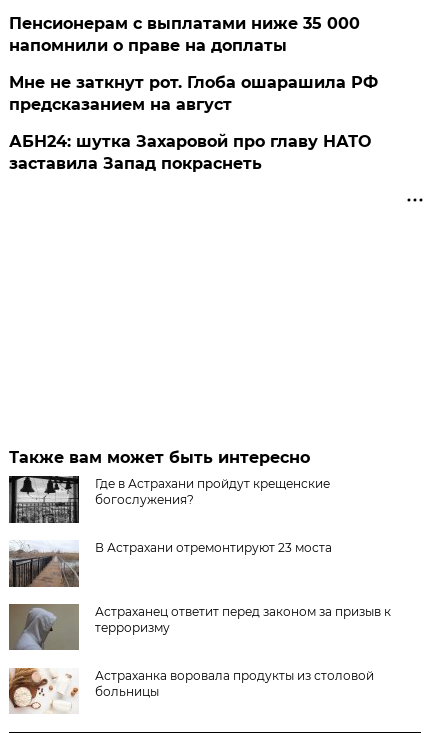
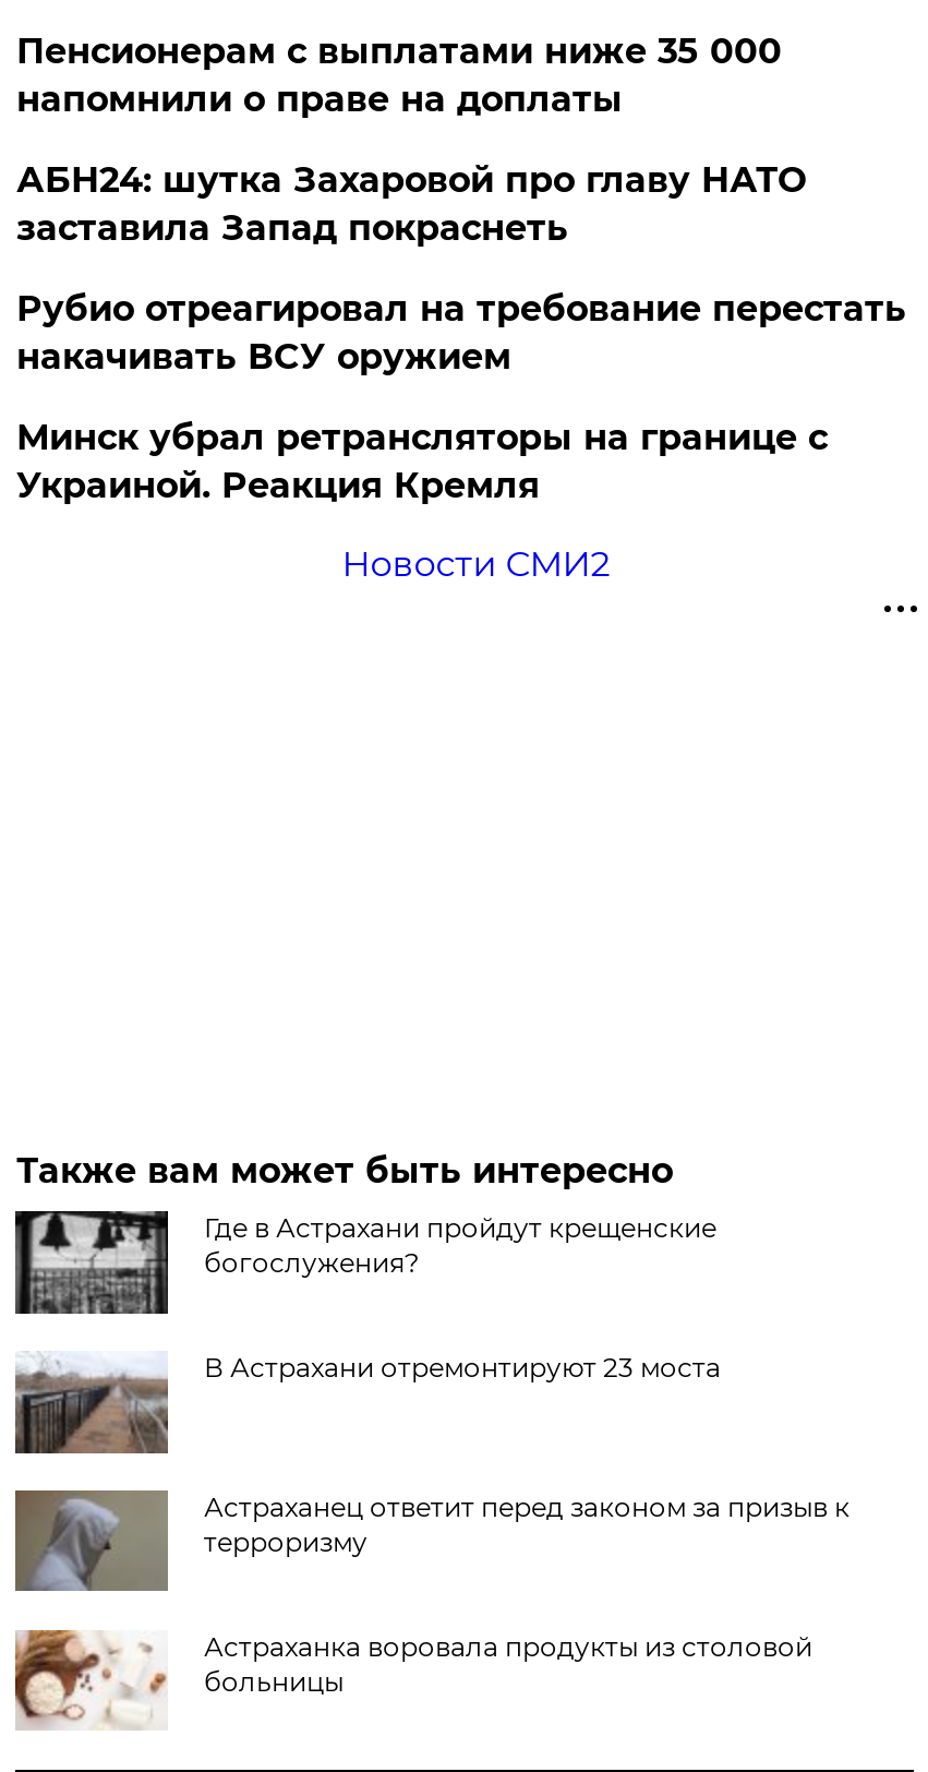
- Мне не заткнут рот. Глоба ошарашила РФ
- предсказанием на август

moved up: АБН24: шутка Захаровой про главу НАТО | заставила Запад покраснеть

+ Рубио отреагировал на требование перестать
+ накачивать ВСУ оружием
+ Минск убрал ретрансляторы на границе с
+ Украиной. Реакция Кремля
+ Новости СМИ2
